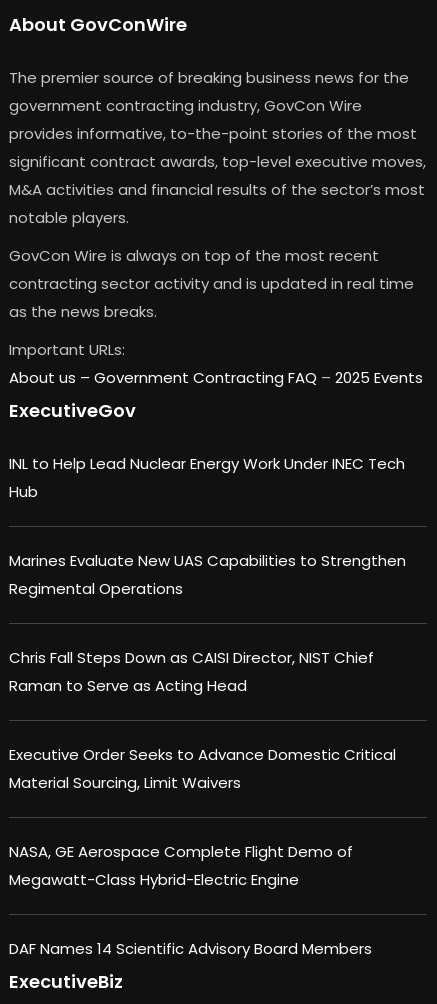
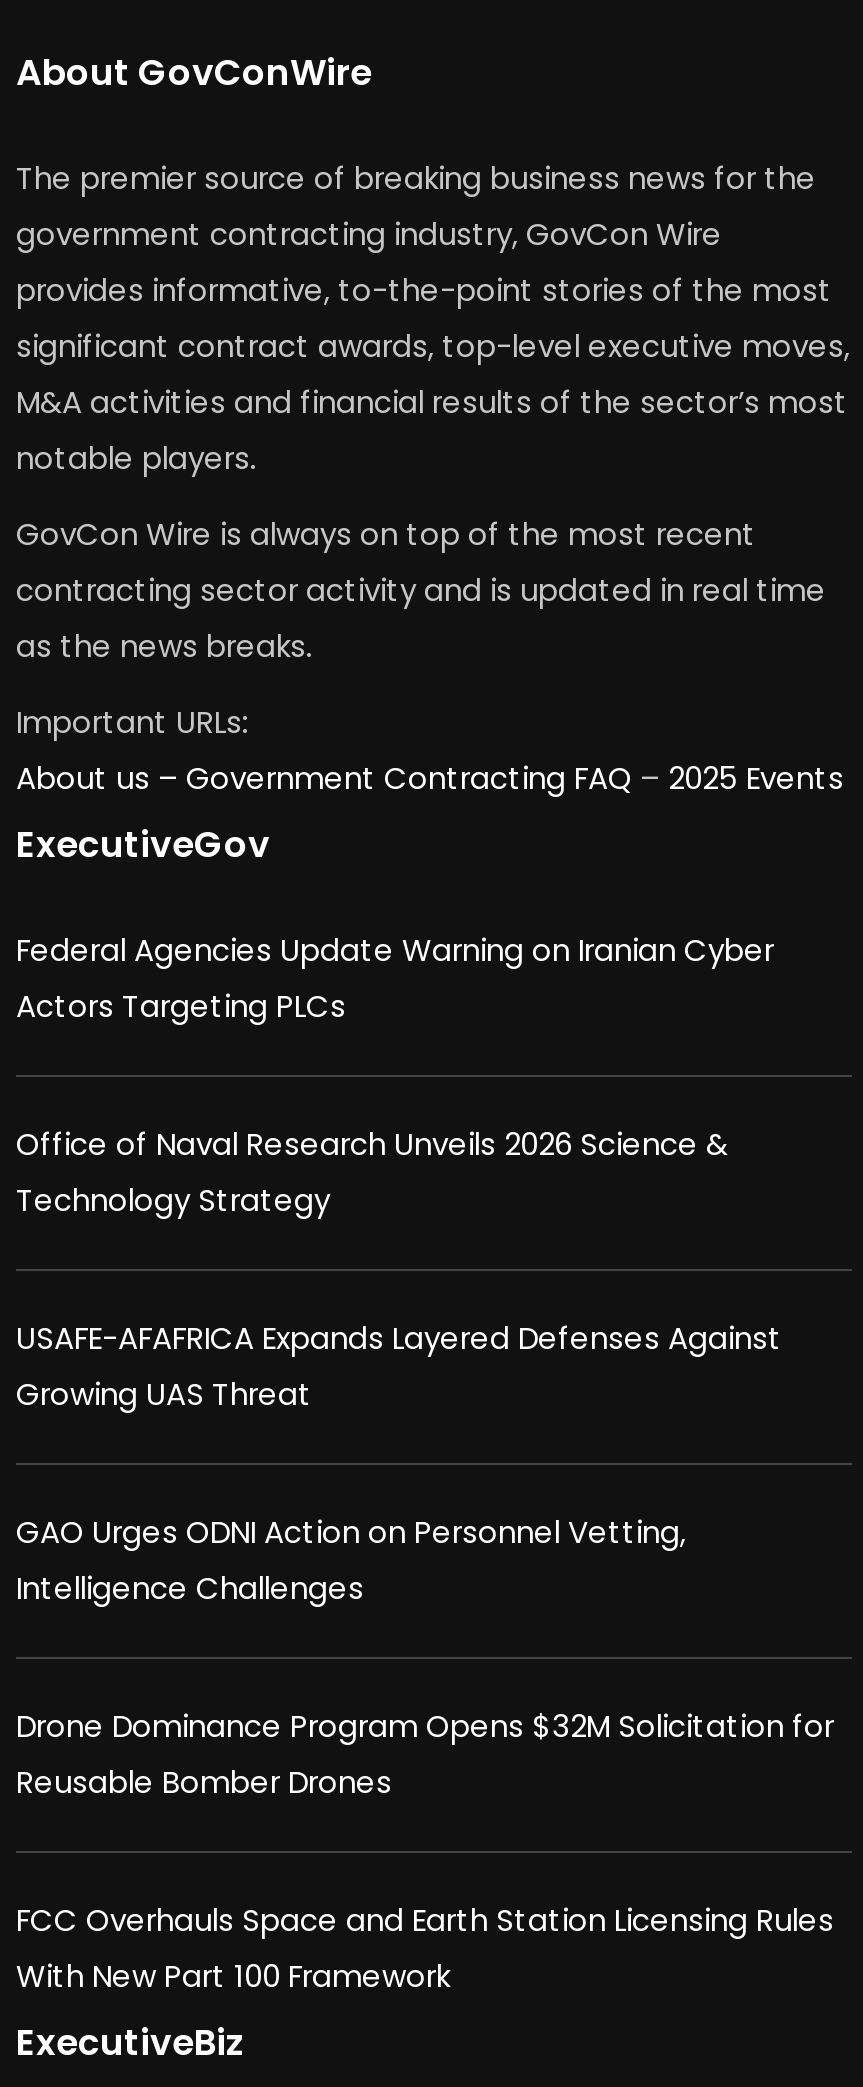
- INL to Help Lead Nuclear Energy Work Under INEC Tech
- Hub
+ Federal Agencies Update Warning on Iranian Cyber
+ Actors Targeting PLCs

- Marines Evaluate New UAS Capabilities to Strengthen
- Regimental Operations
+ Office of Naval Research Unveils 2026 Science &
+ Technology Strategy

- Chris Fall Steps Down as CAISI Director, NIST Chief
- Raman to Serve as Acting Head
+ USAFE-AFAFRICA Expands Layered Defenses Against
+ Growing UAS Threat

- Executive Order Seeks to Advance Domestic Critical
- Material Sourcing, Limit Waivers
+ GAO Urges ODNI Action on Personnel Vetting,
+ Intelligence Challenges

- NASA, GE Aerospace Complete Flight Demo of
- Megawatt-Class Hybrid-Electric Engine
+ Drone Dominance Program Opens $32M Solicitation for
+ Reusable Bomber Drones

- DAF Names 14 Scientific Advisory Board Members
+ FCC Overhauls Space and Earth Station Licensing Rules
+ With New Part 100 Framework
